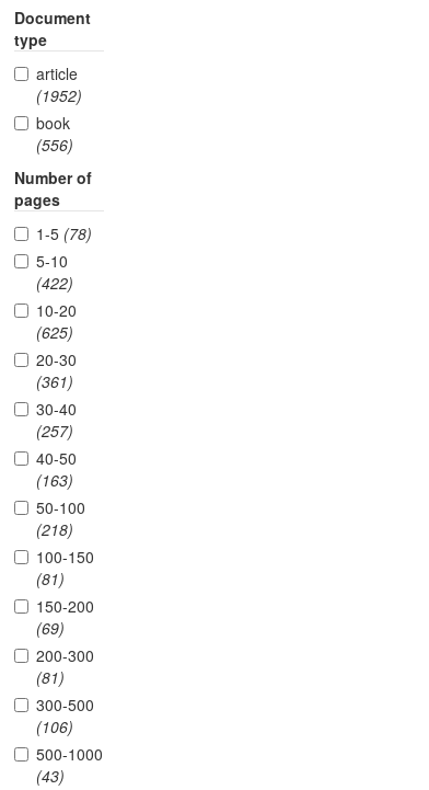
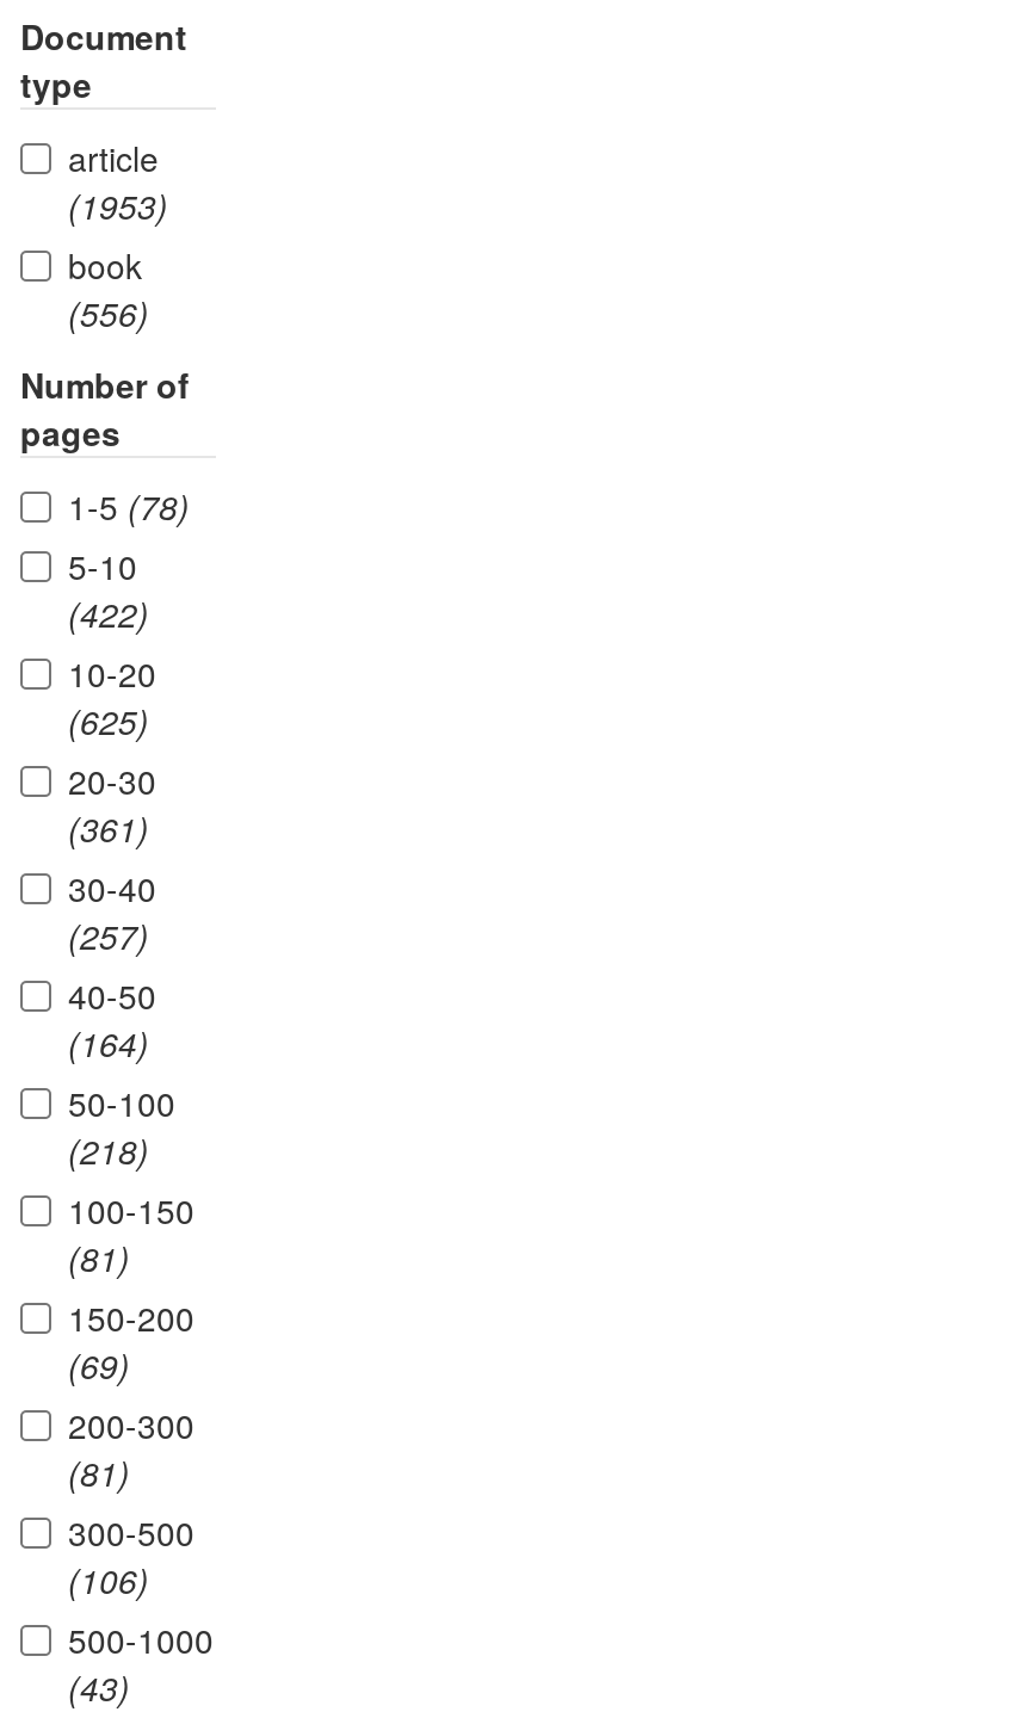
- (1952)
+ (1953)

- (163)
+ (164)
